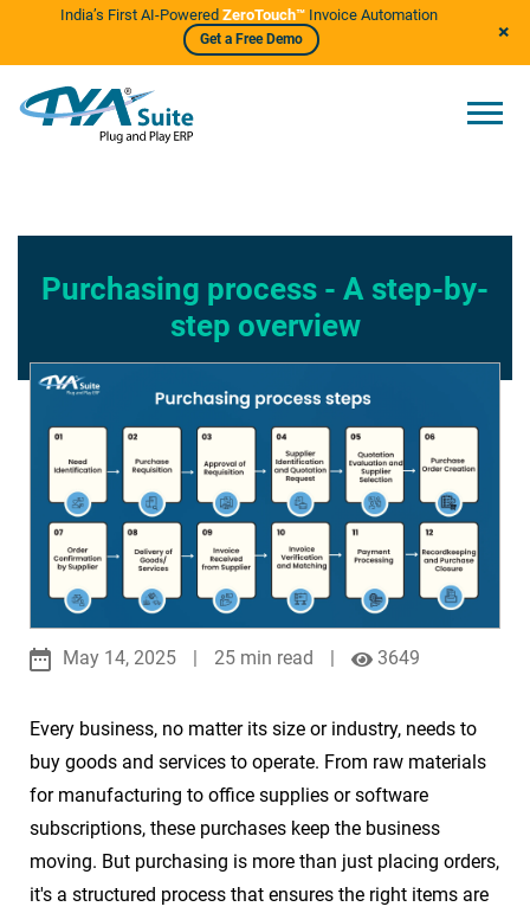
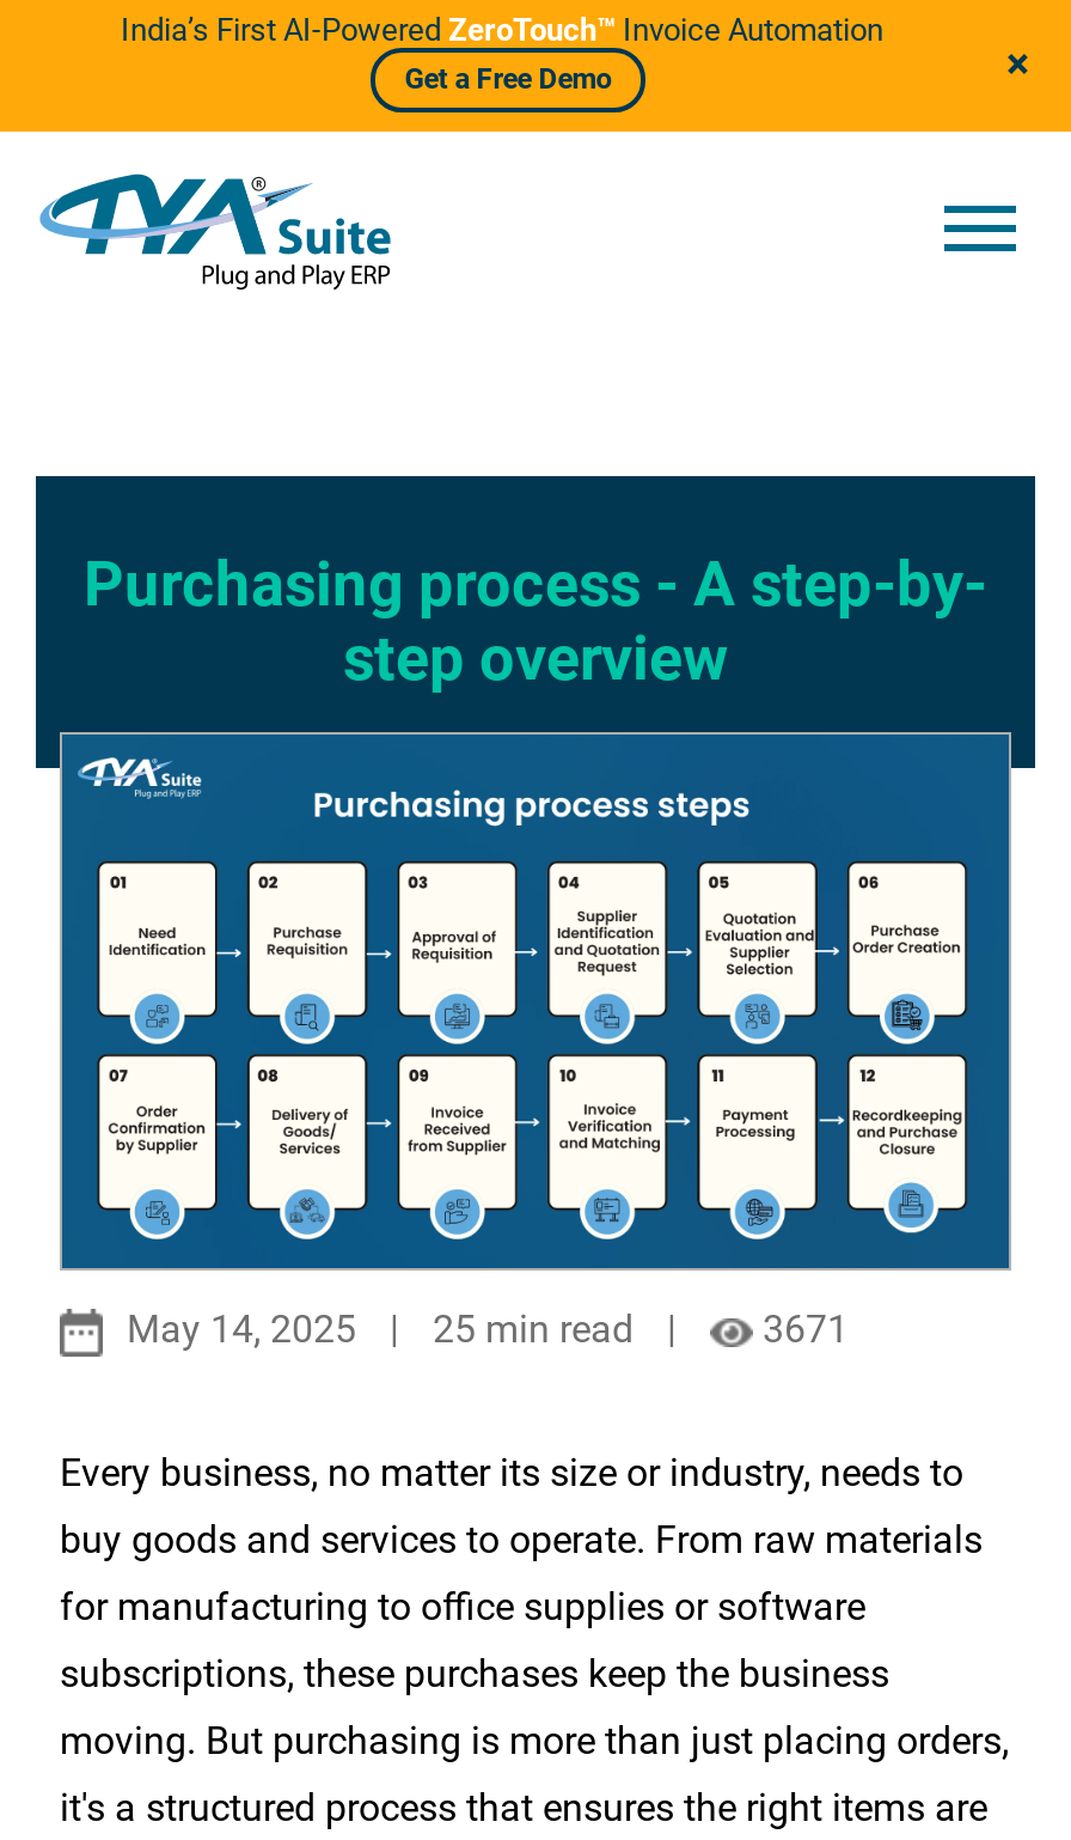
- 3649
+ 3671
